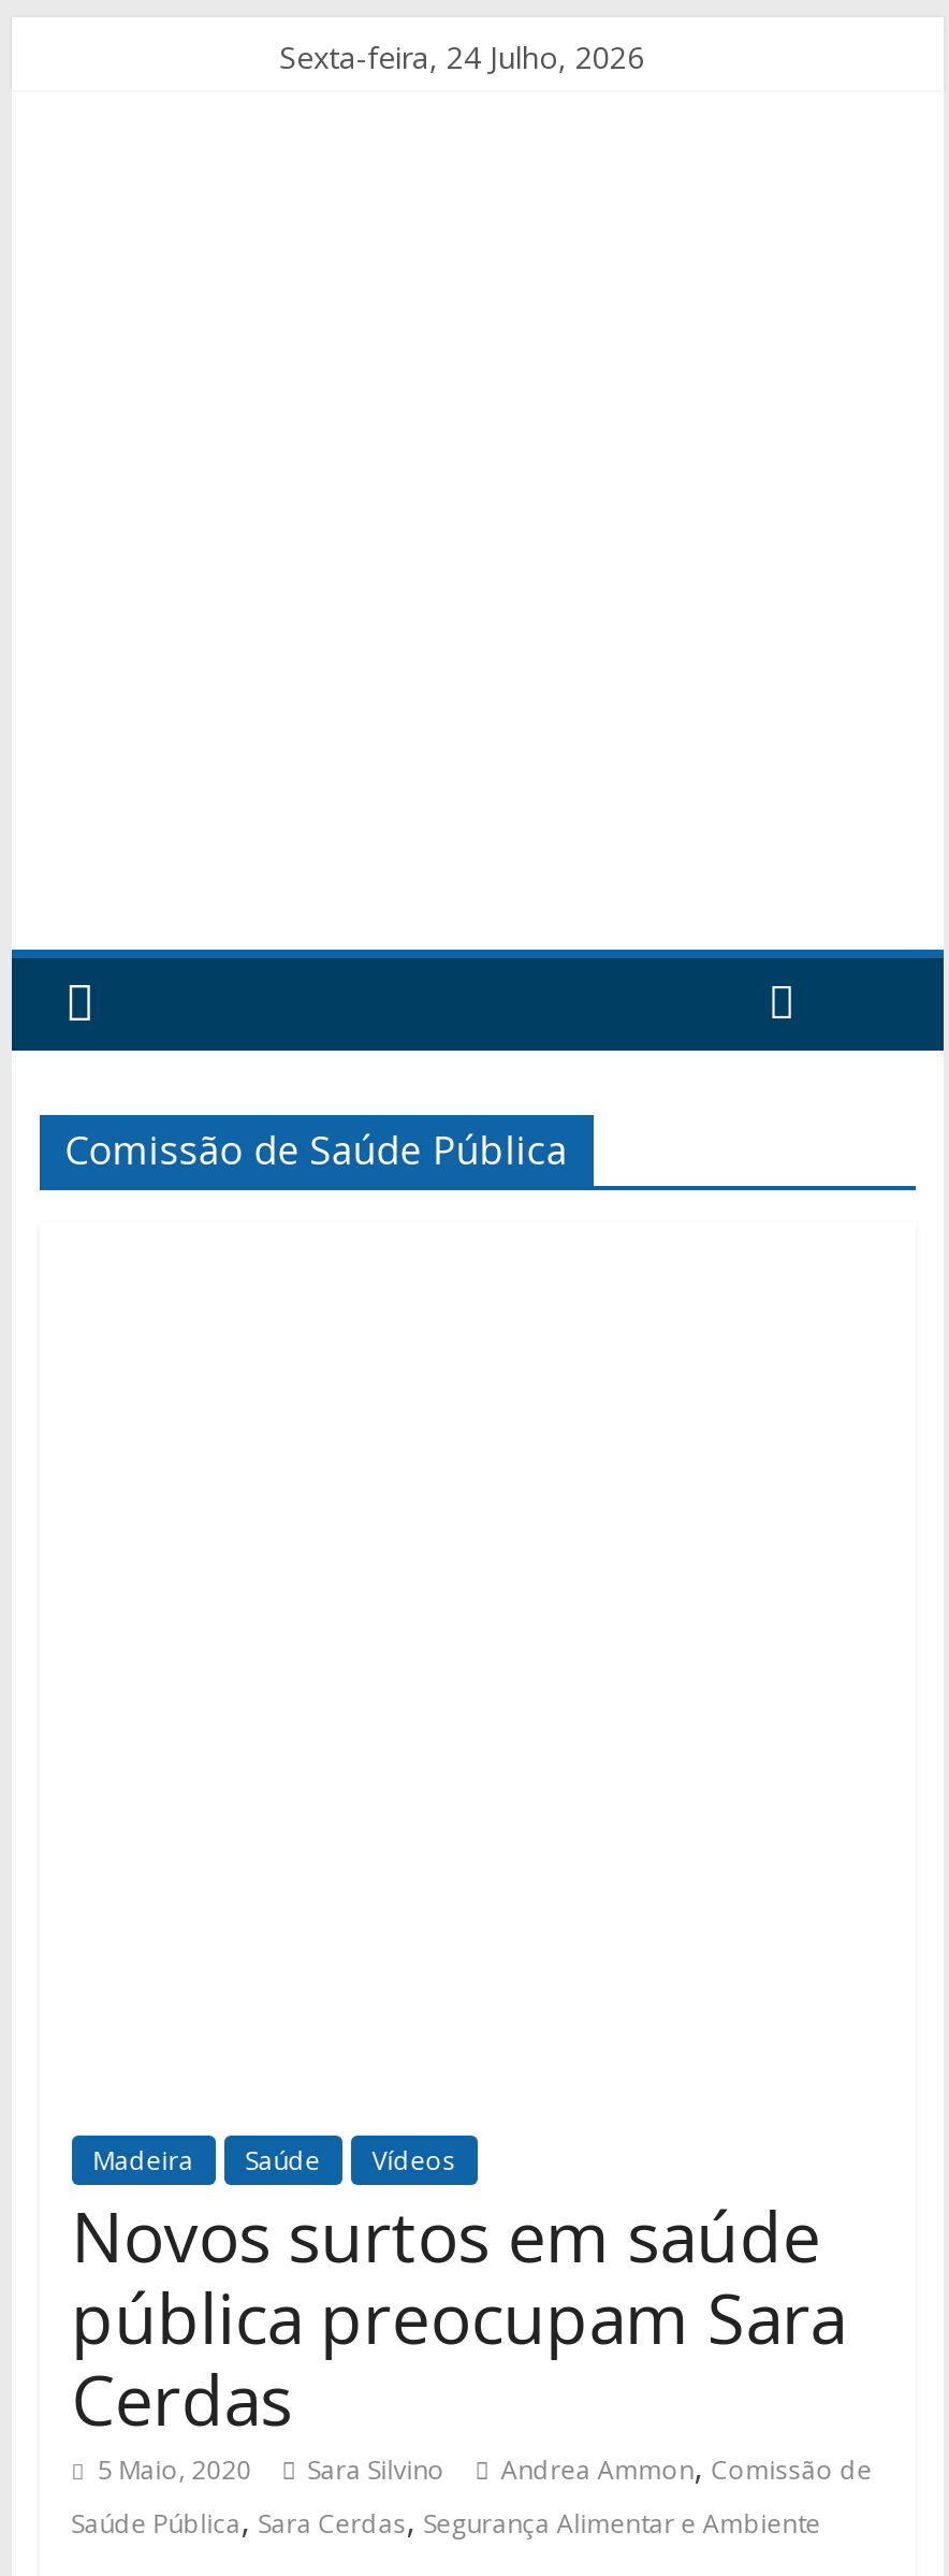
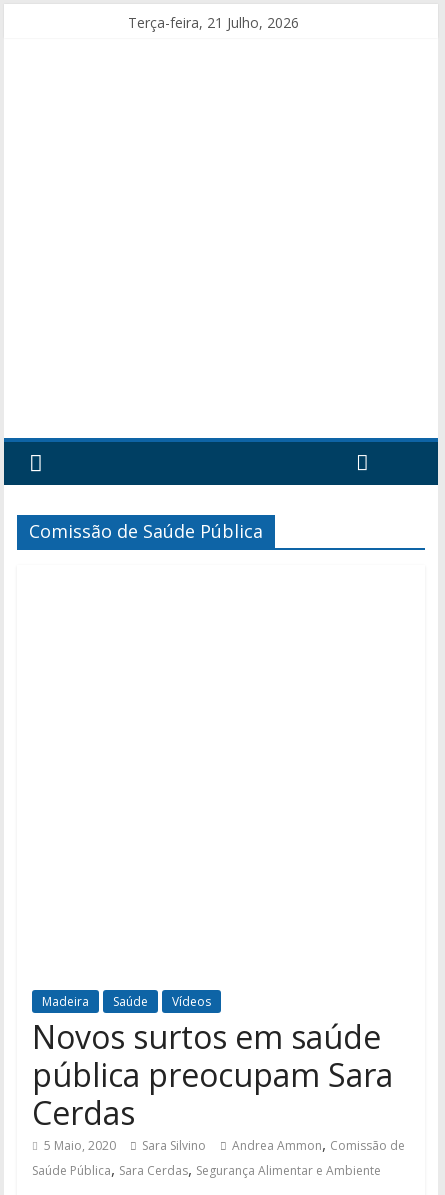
- Sexta-feira, 24 Julho, 2026
+ Terça-feira, 21 Julho, 2026
